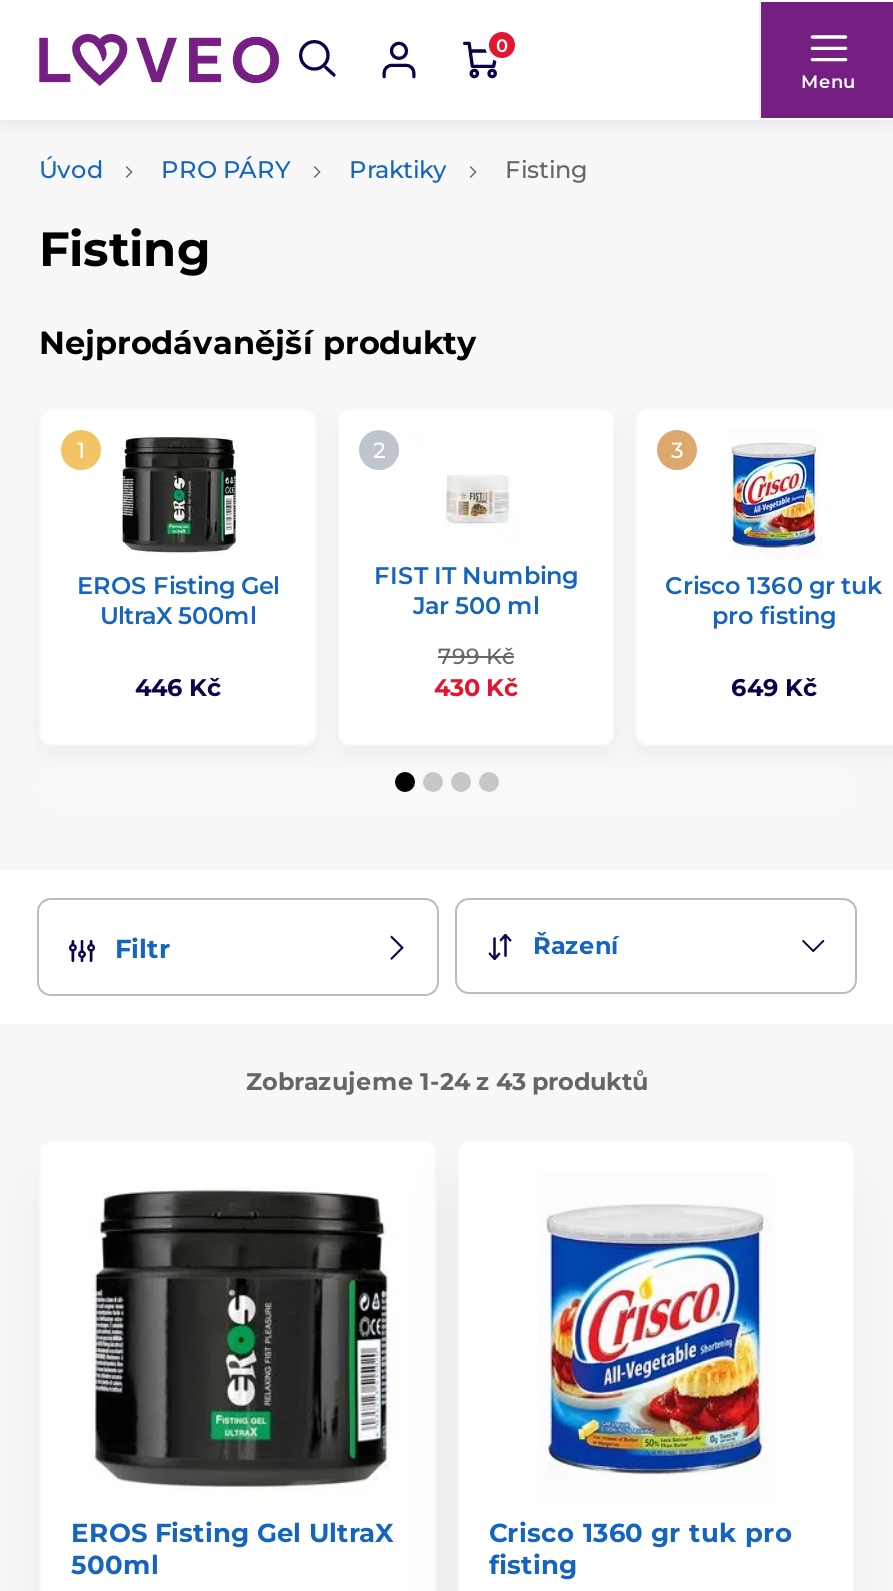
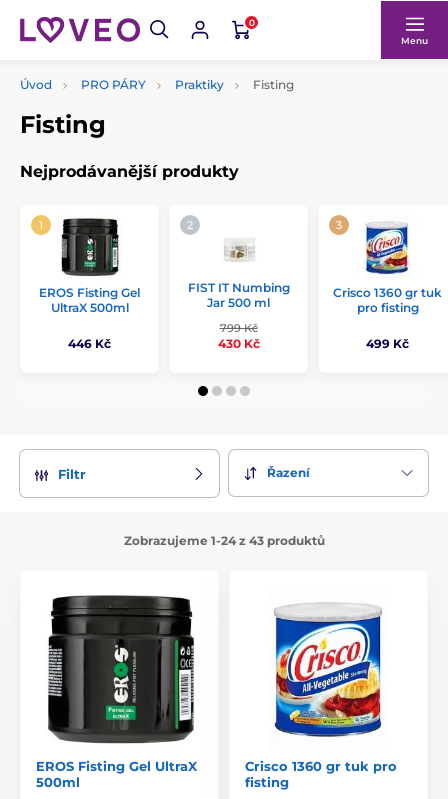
- 649 Kč
+ 499 Kč
